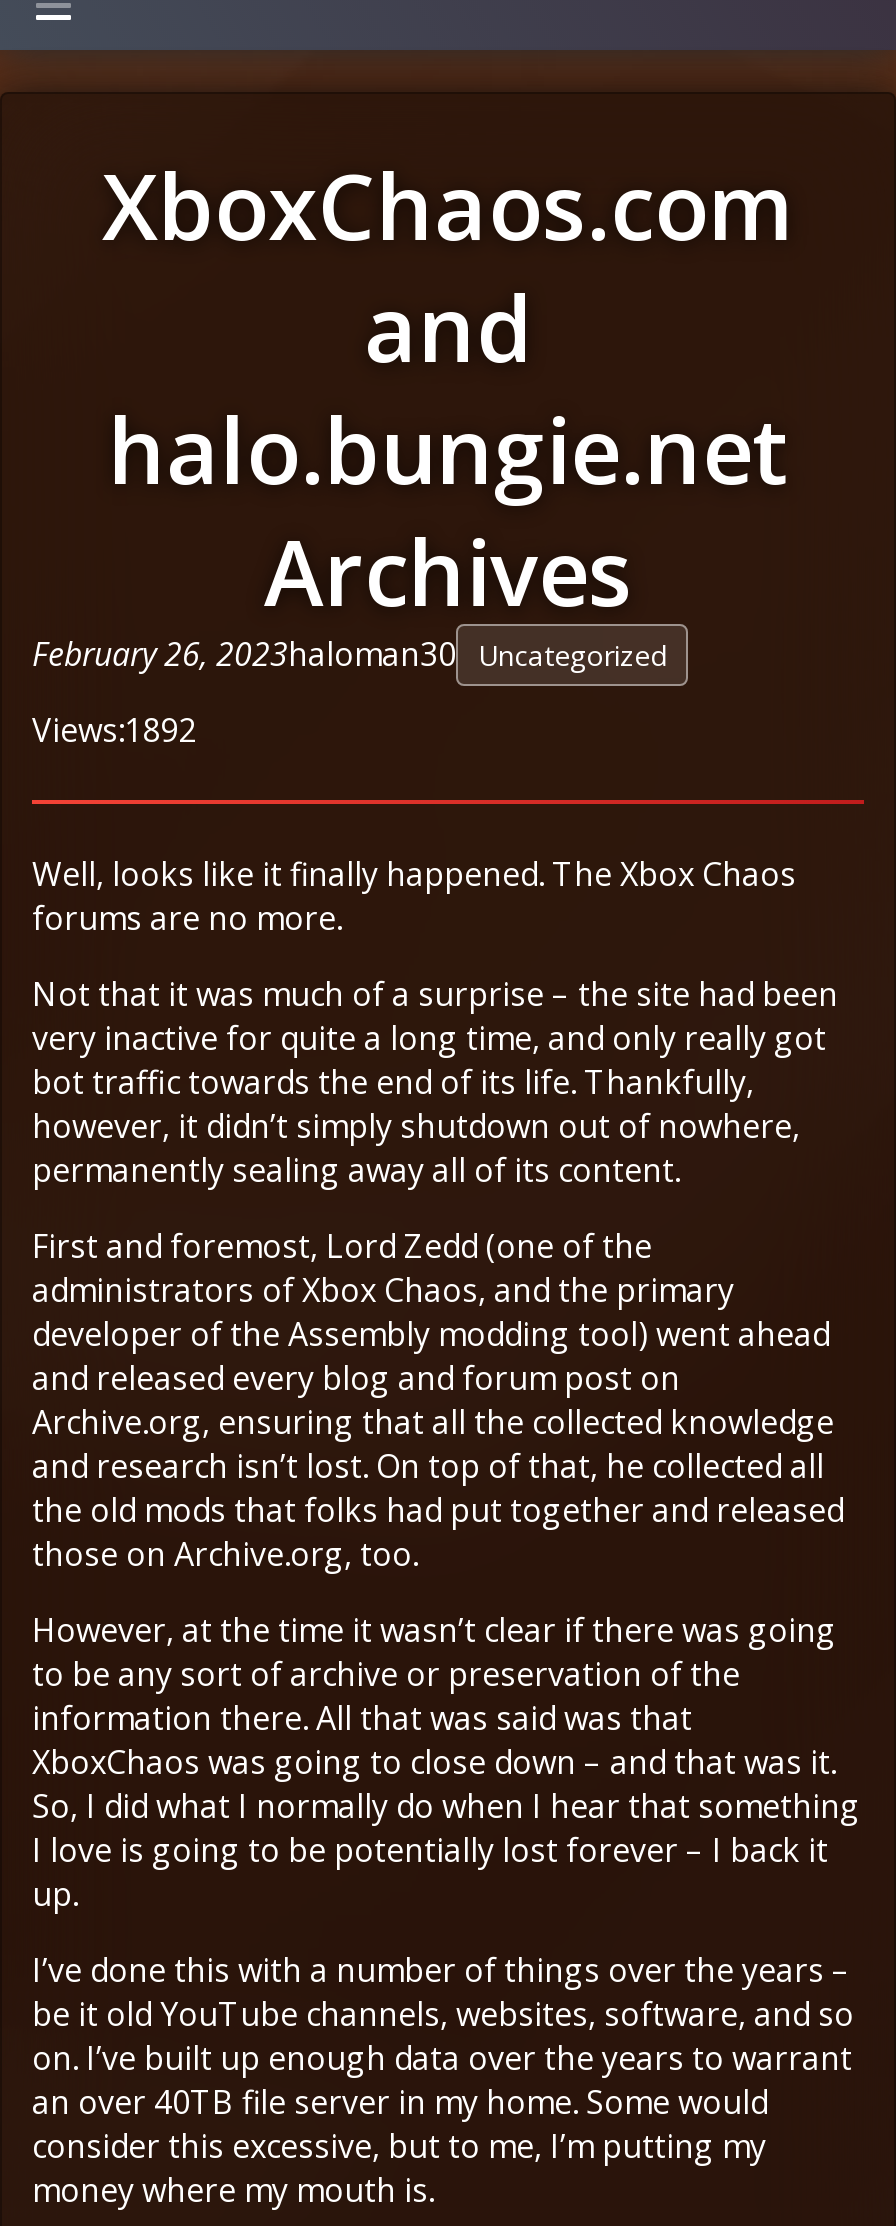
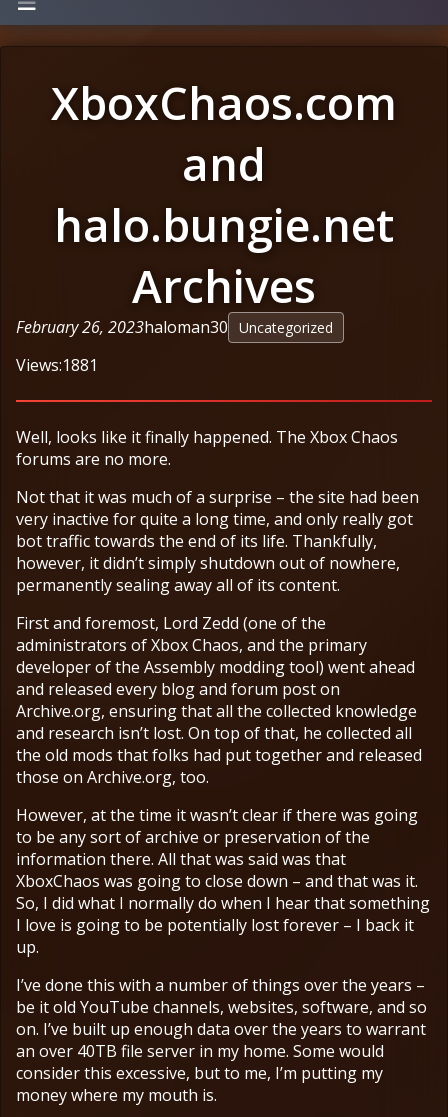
- Views:1892
+ Views:1881
